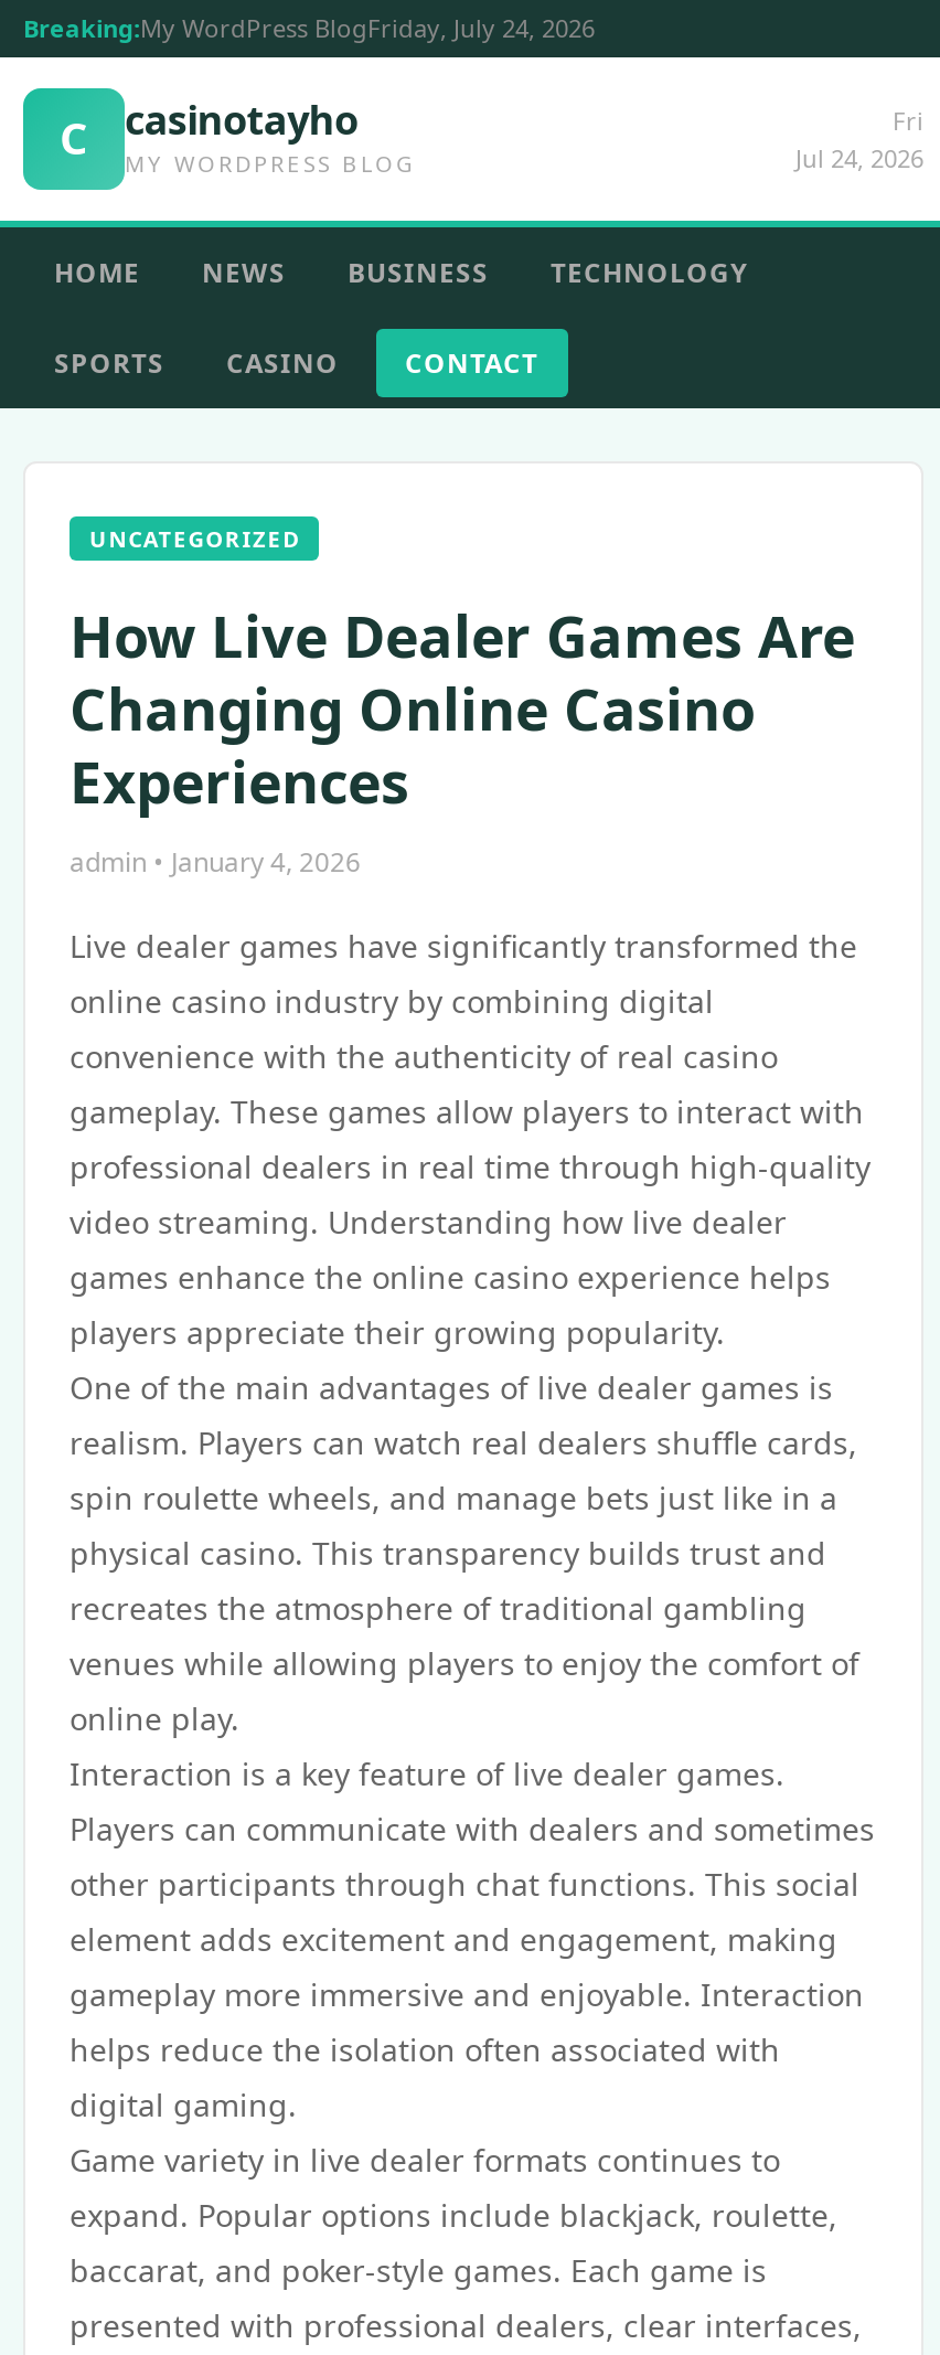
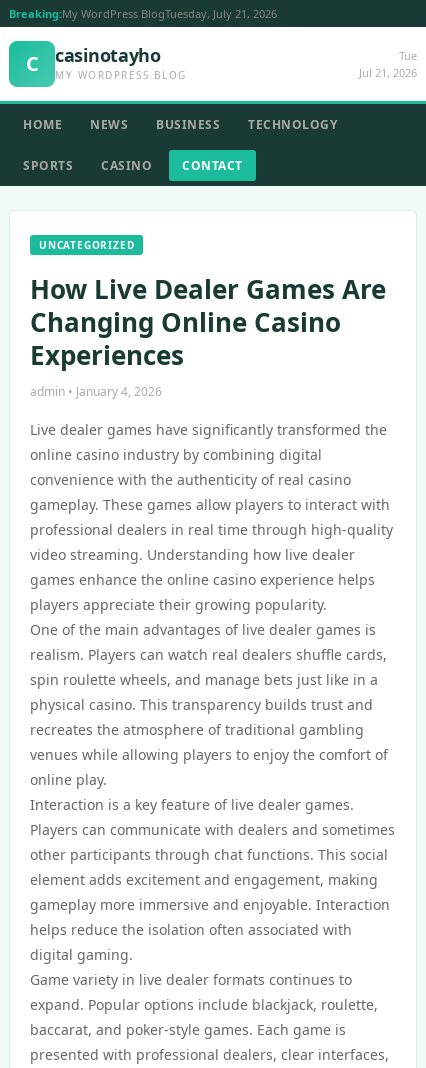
- Breaking:My WordPress BlogFriday, July 24, 2026
+ Breaking:My WordPress BlogTuesday, July 21, 2026

- Fri
- Jul 24, 2026
+ Tue
+ Jul 21, 2026
